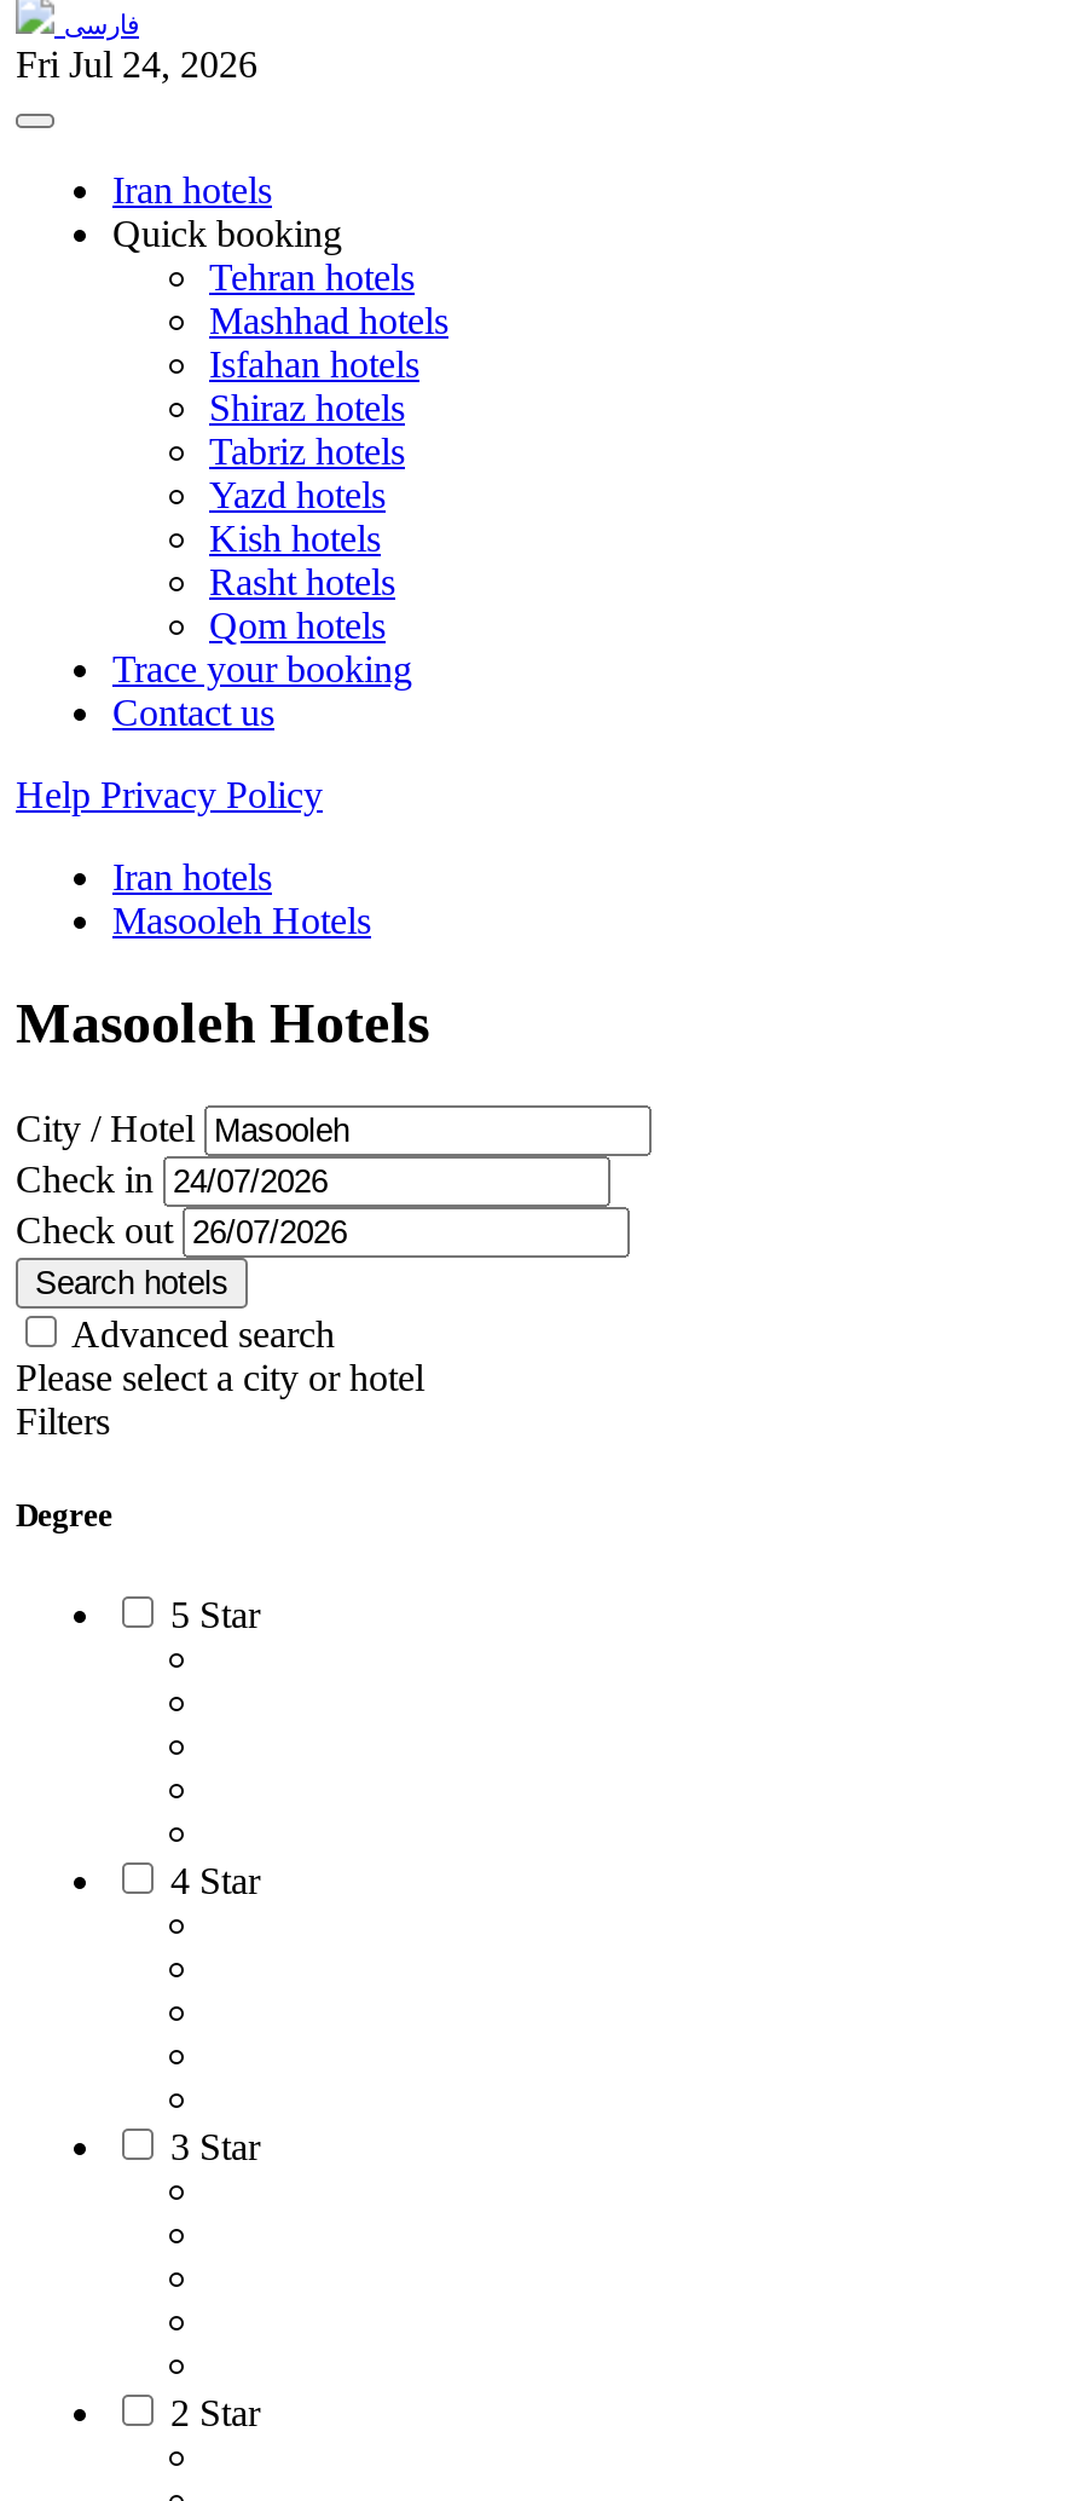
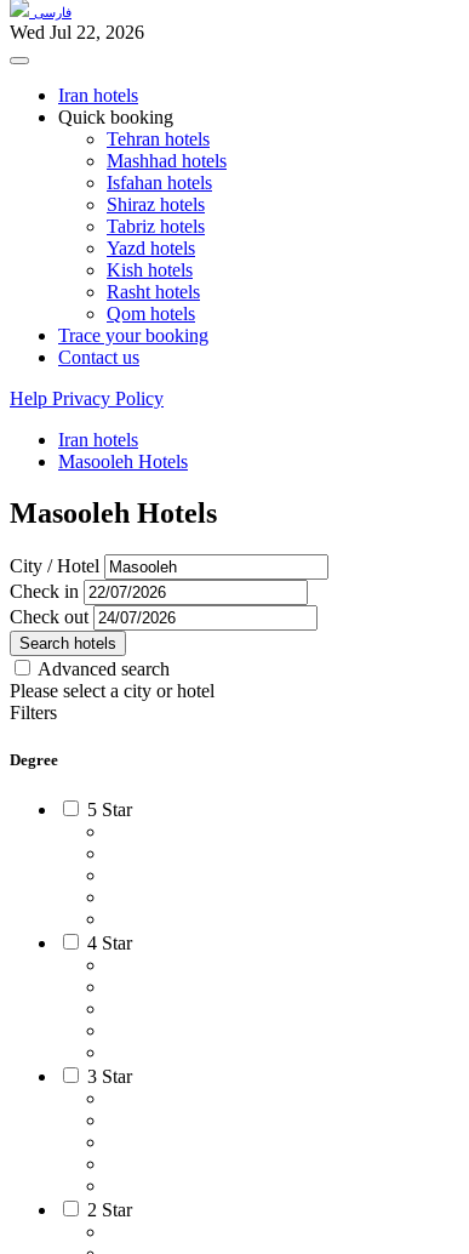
- Fri Jul 24, 2026
+ Wed Jul 22, 2026
